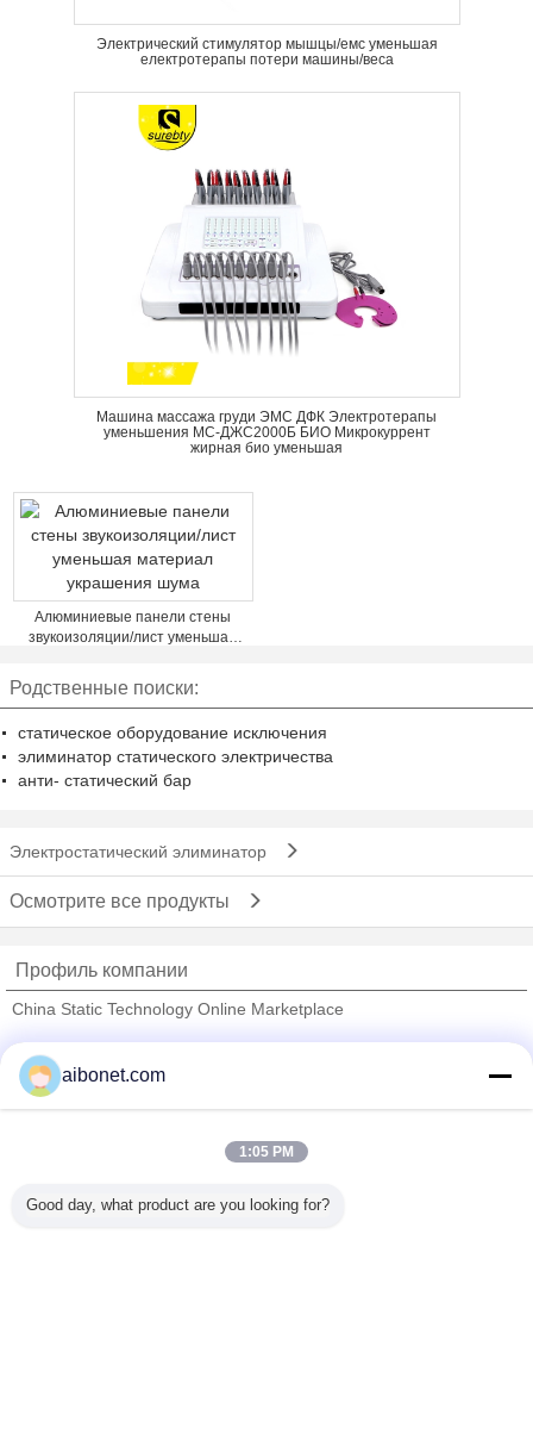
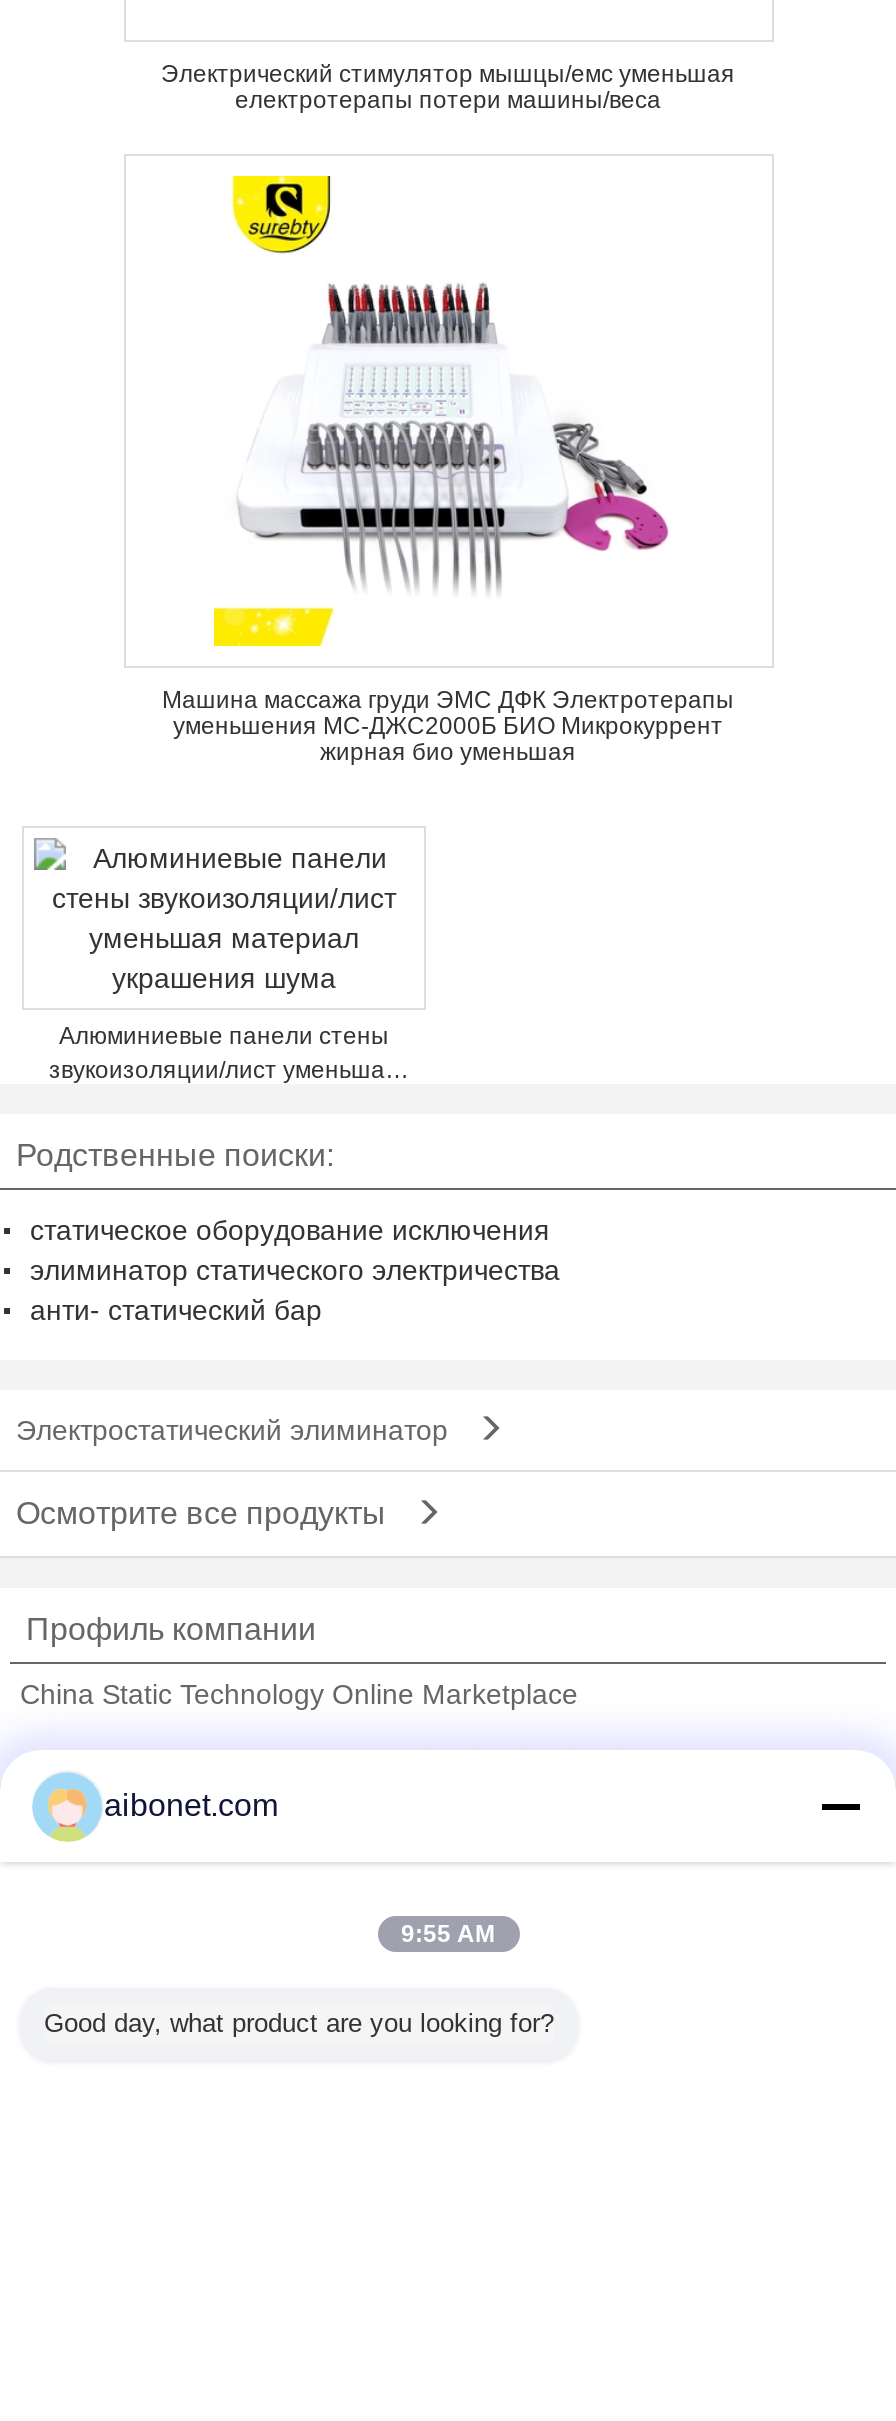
- 1:05 PM
+ 9:55 AM
